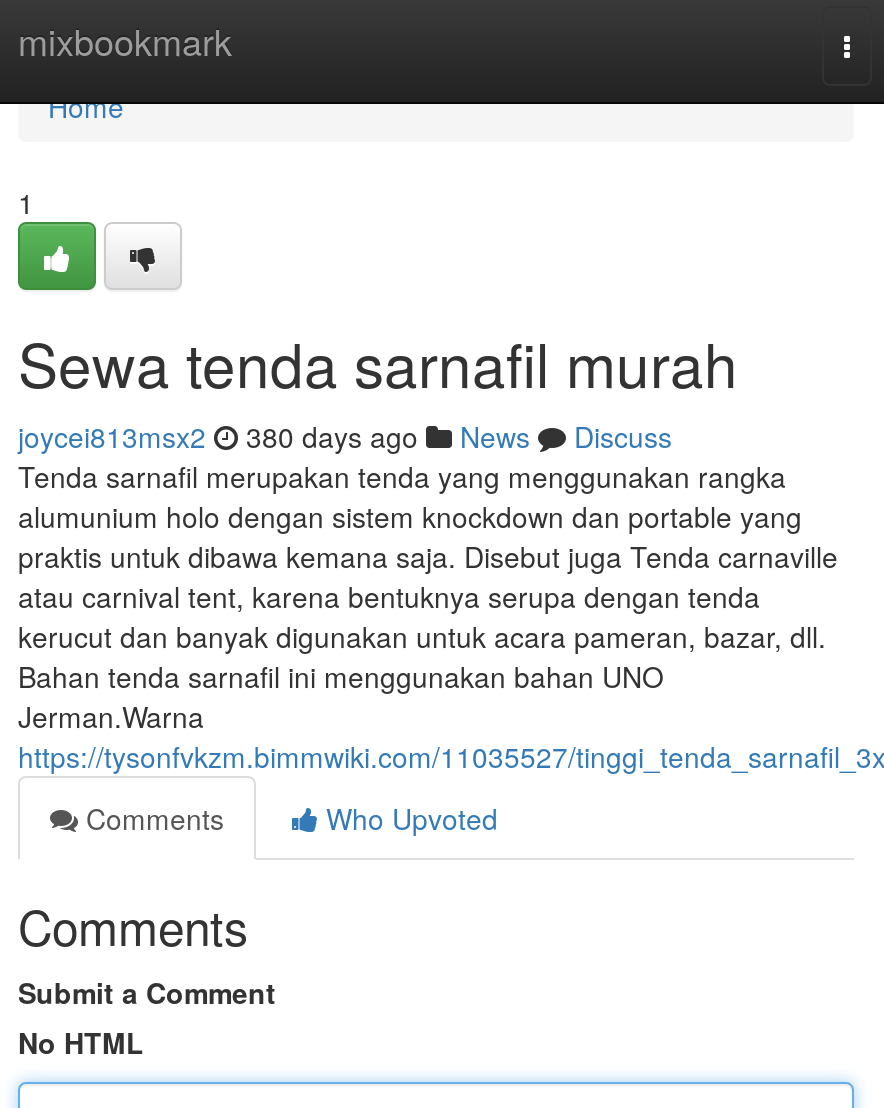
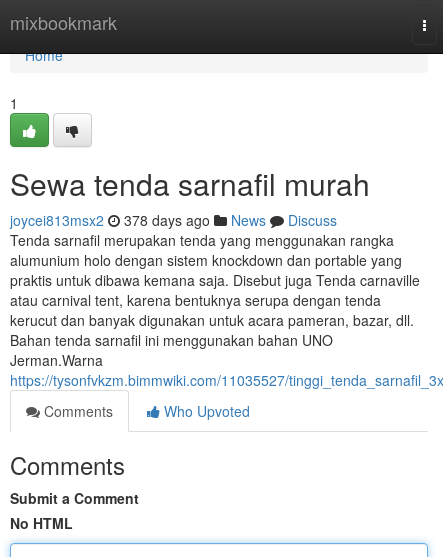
- joycei813msx2 380 days ago News Discuss
+ joycei813msx2 378 days ago News Discuss
